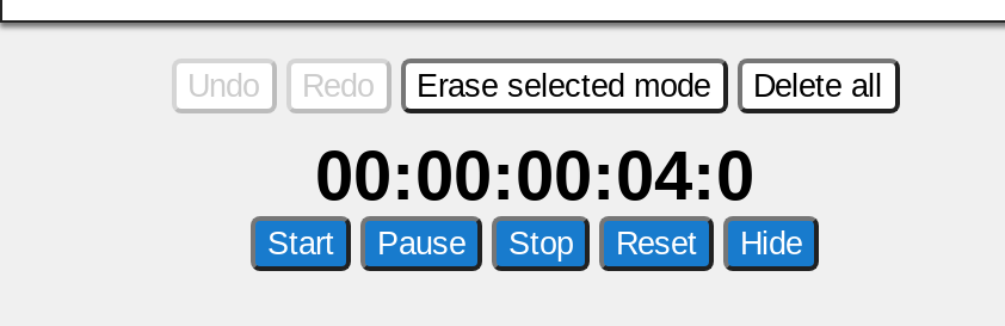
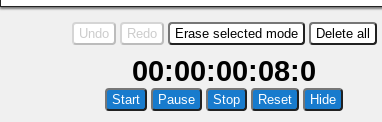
- 00:00:00:04:0
+ 00:00:00:08:0
